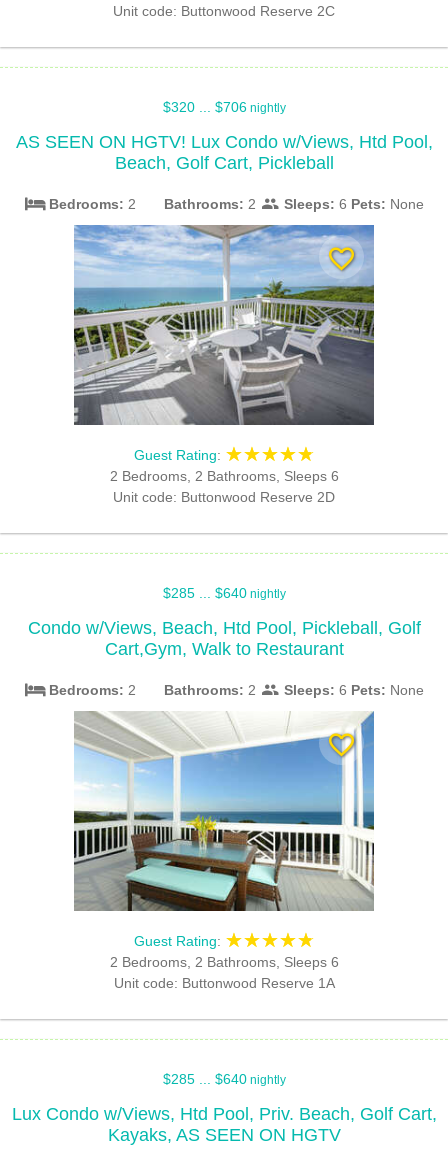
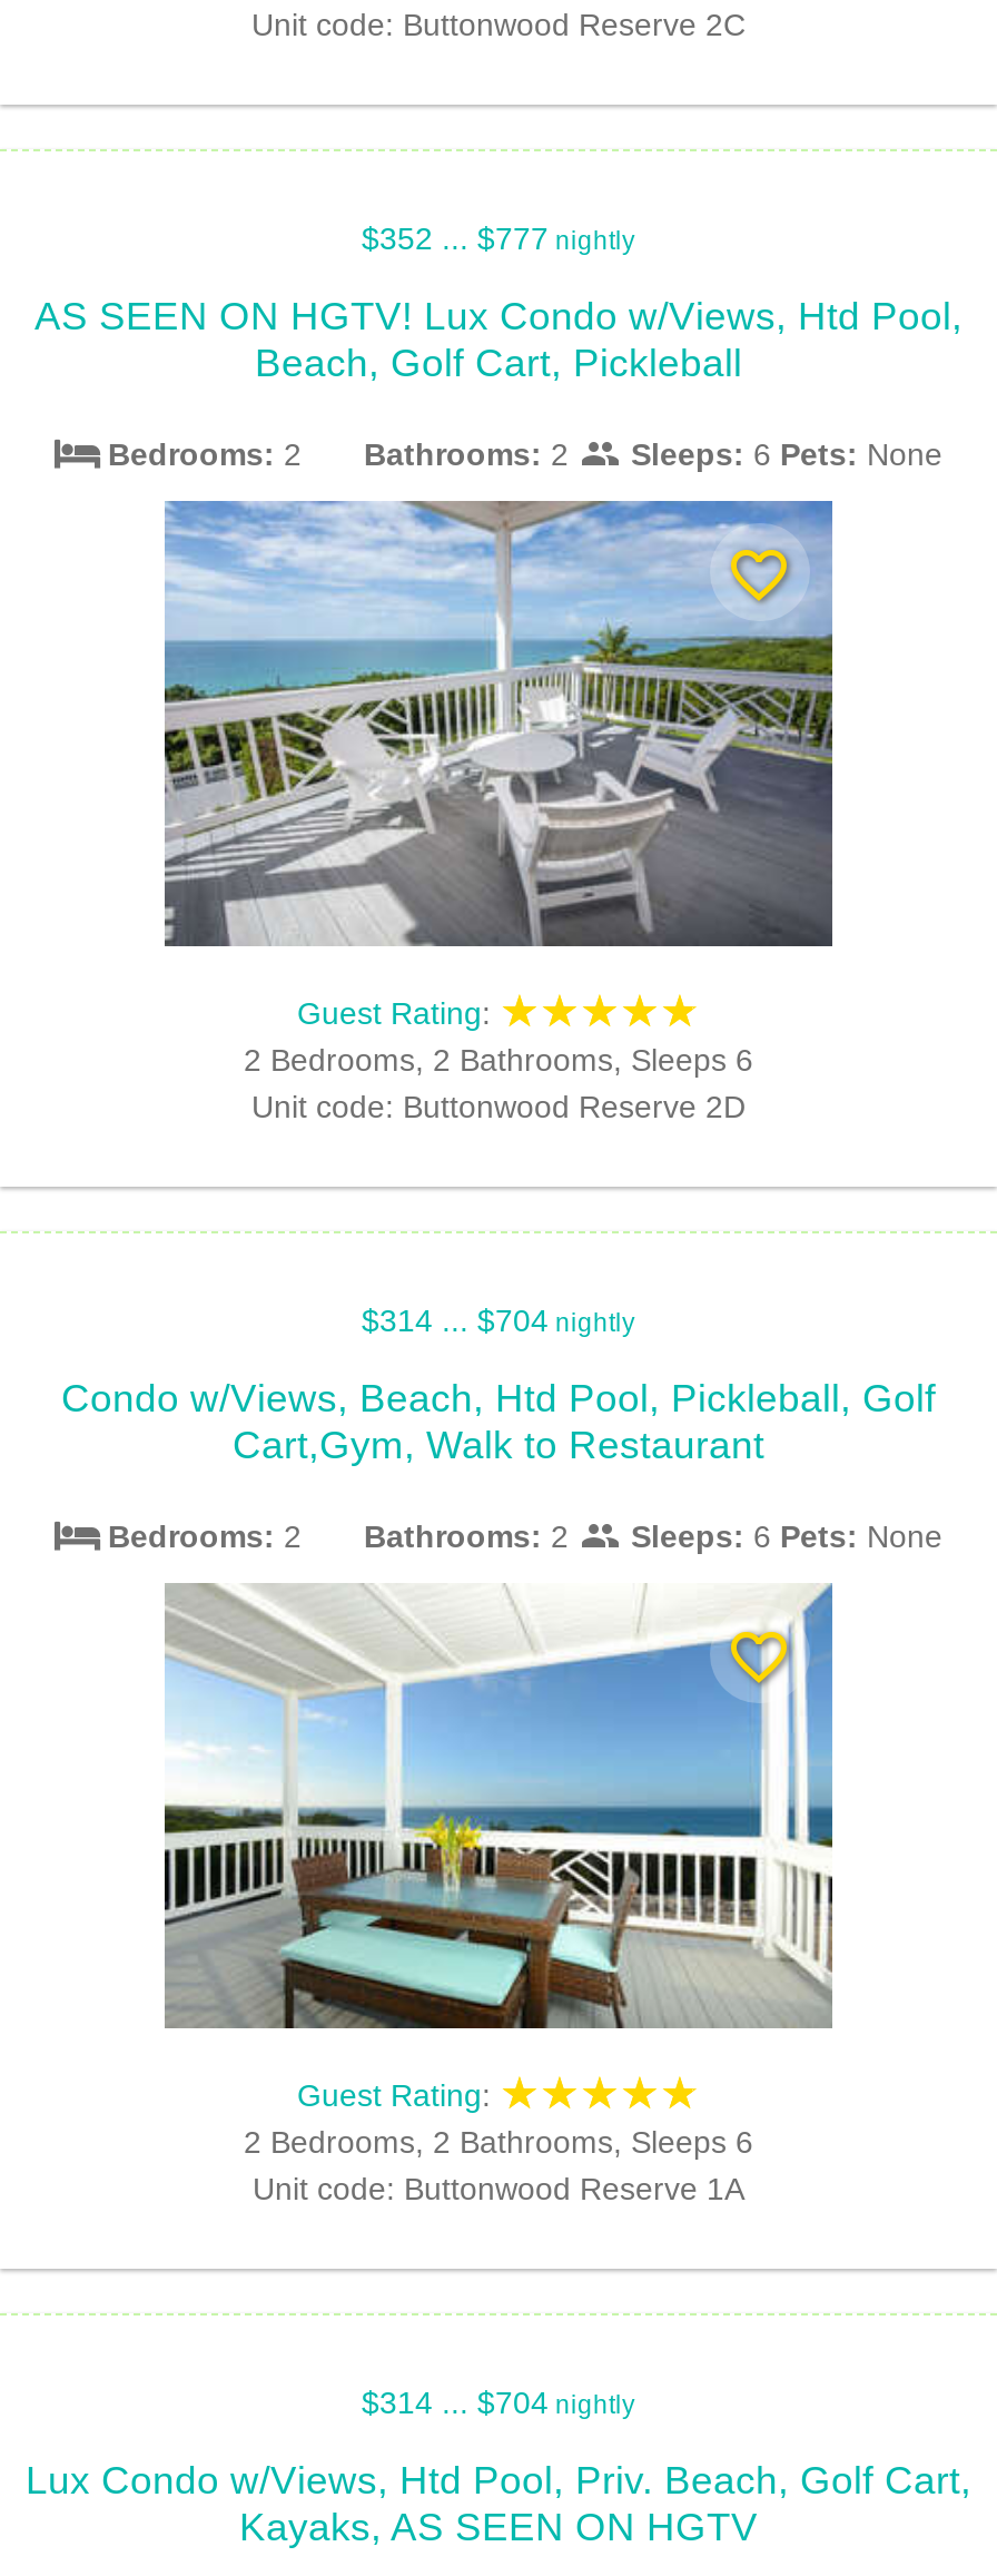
- $320 ... $706 nightly
+ $352 ... $777 nightly

- $285 ... $640 nightly
+ $314 ... $704 nightly

- $285 ... $640 nightly
+ $314 ... $704 nightly
